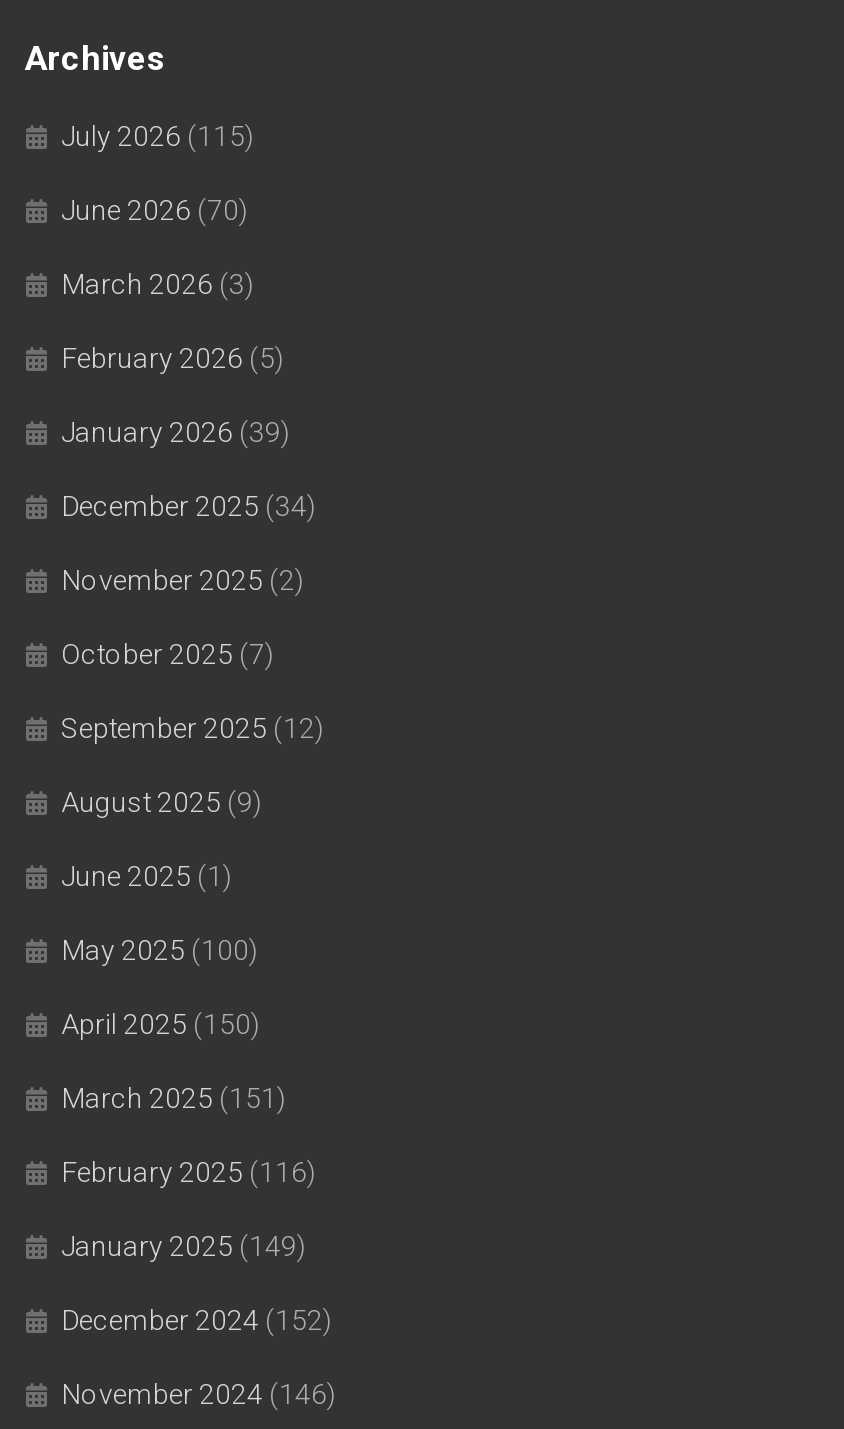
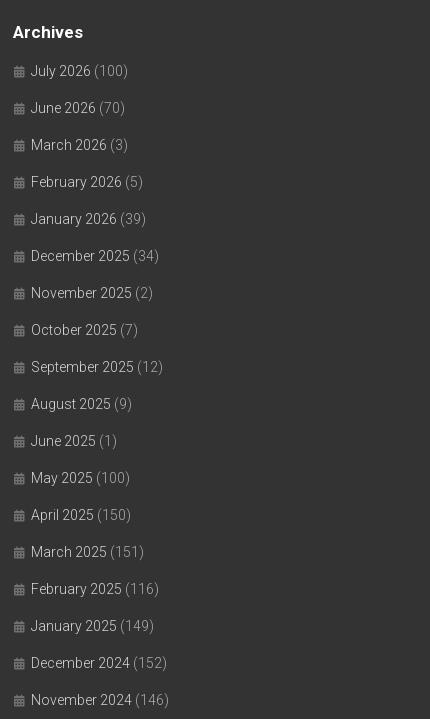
- July 2026 (115)
+ July 2026 (100)
